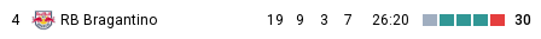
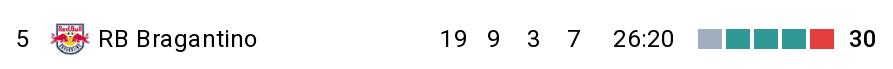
- 4
+ 5
